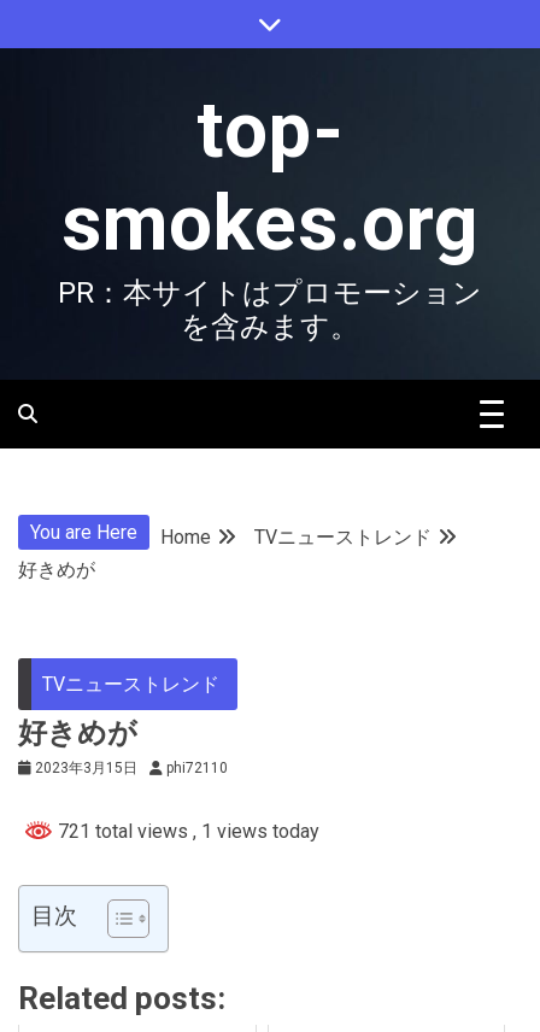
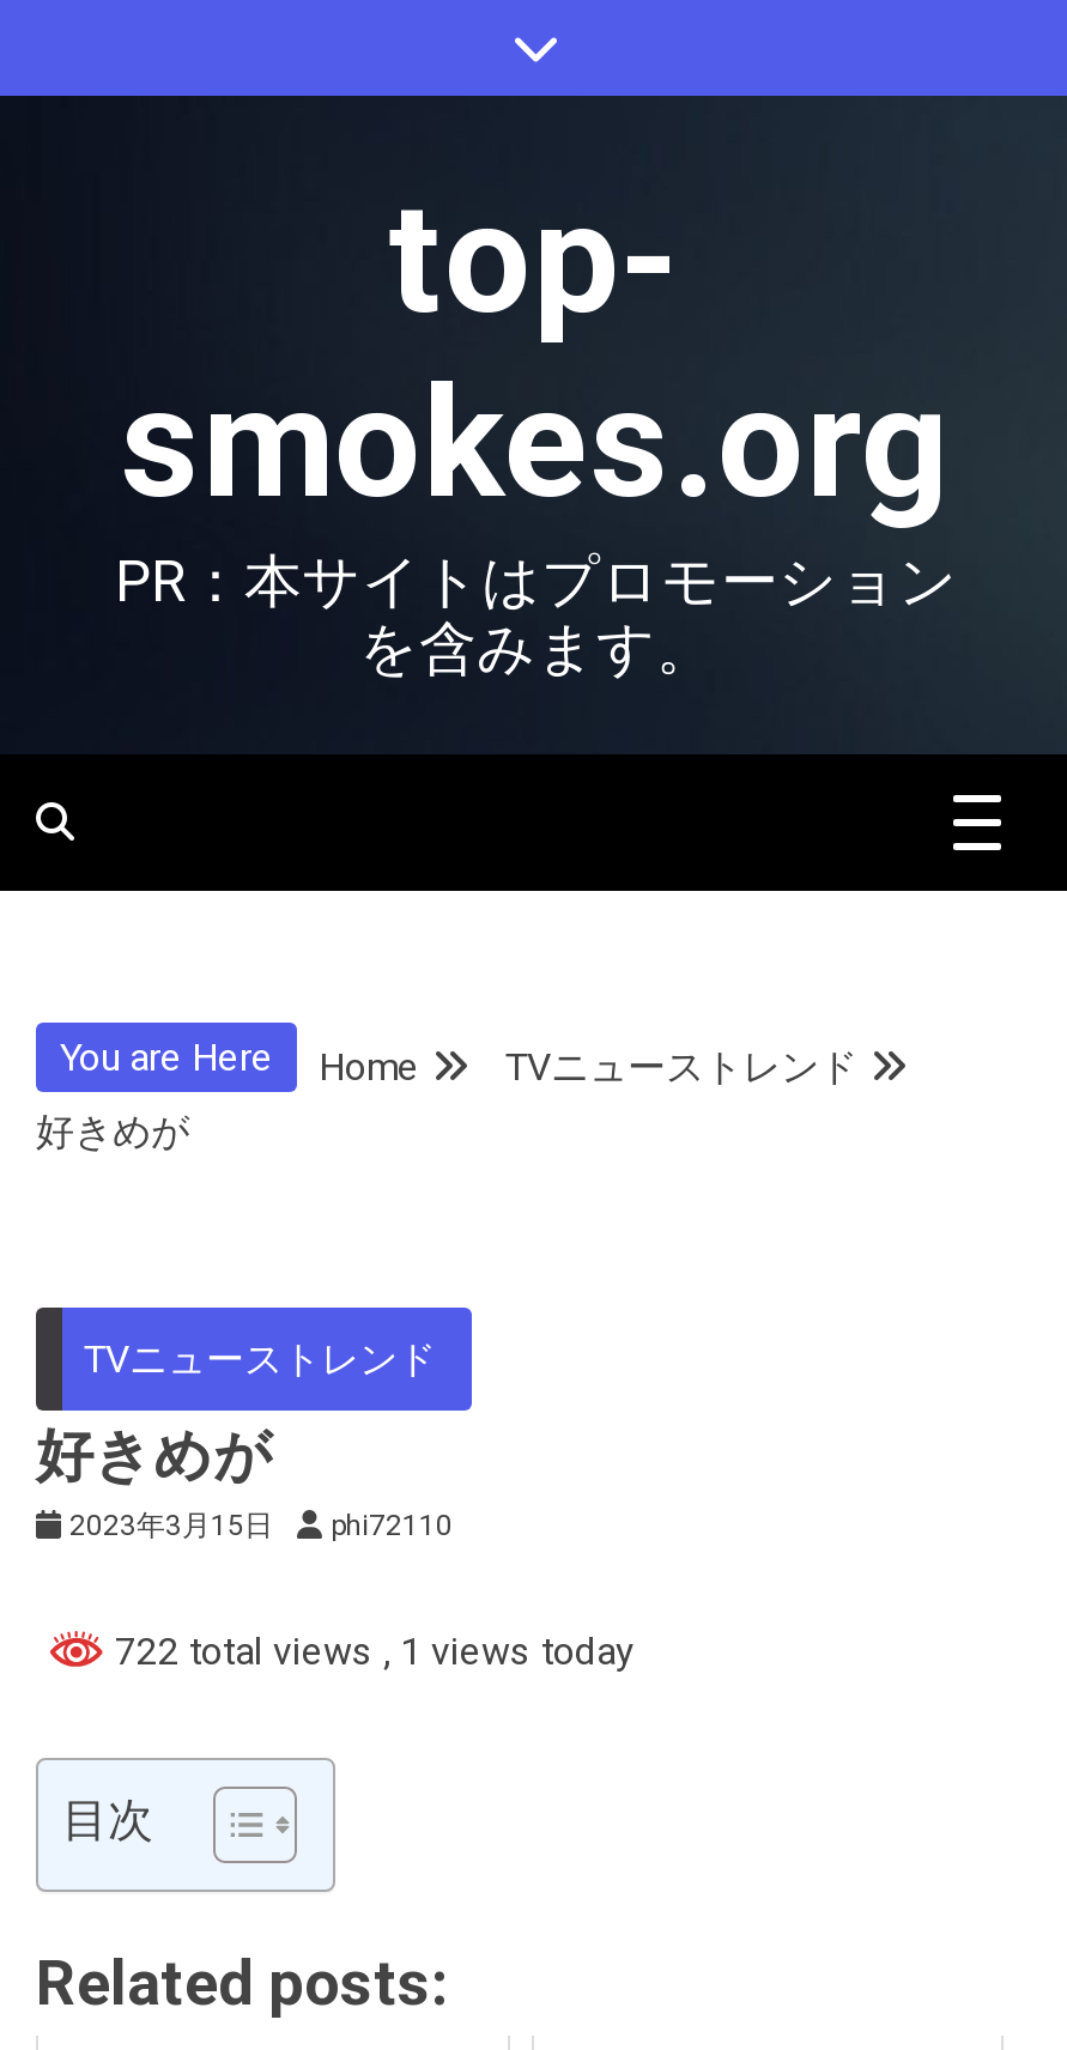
- 721 total views, 1 views today
+ 722 total views, 1 views today
